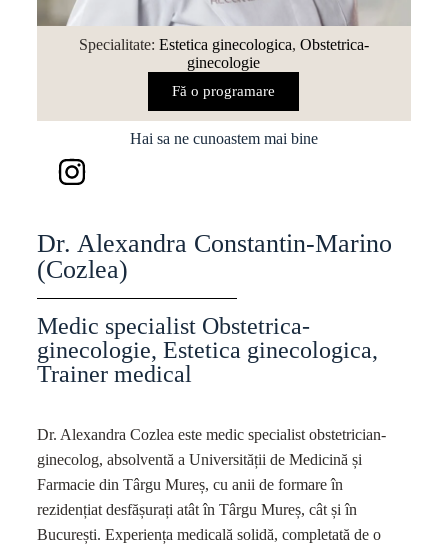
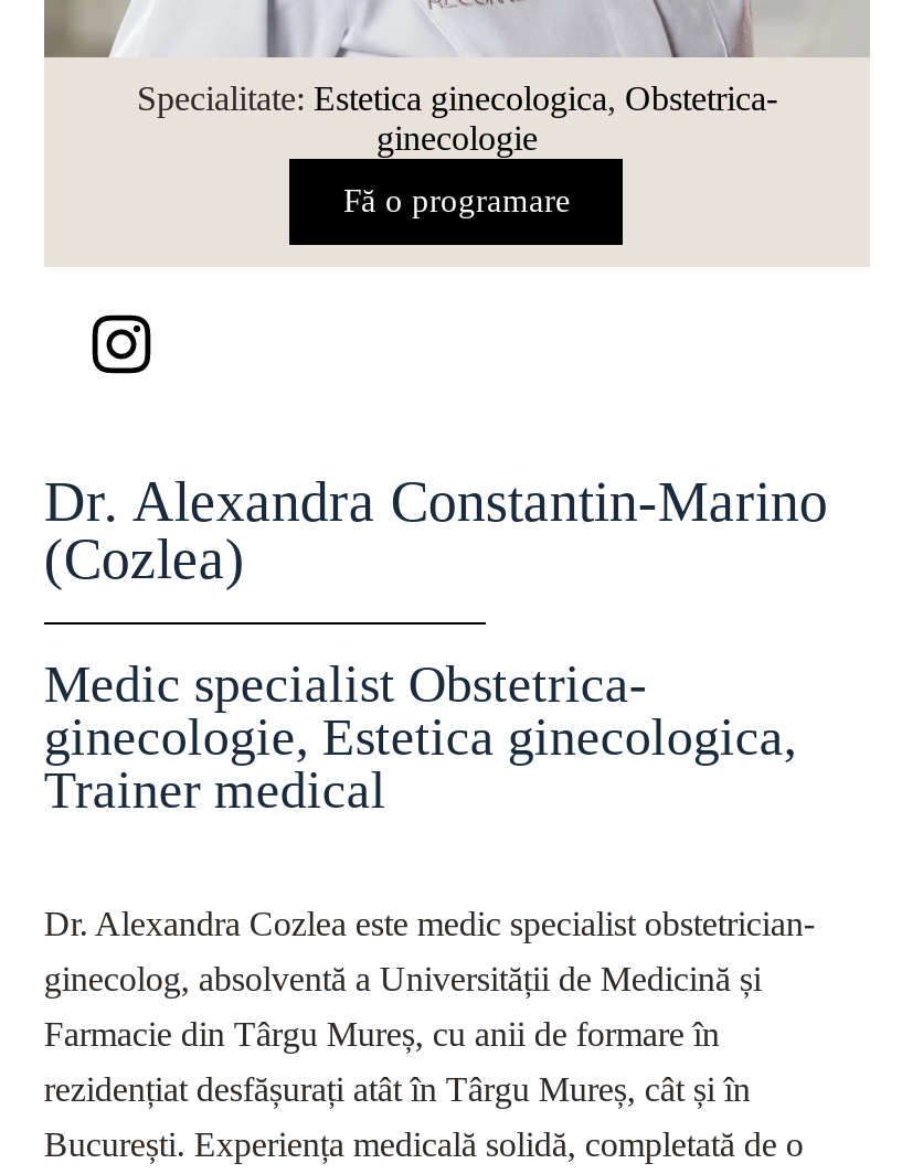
- Hai sa ne cunoastem mai bine
